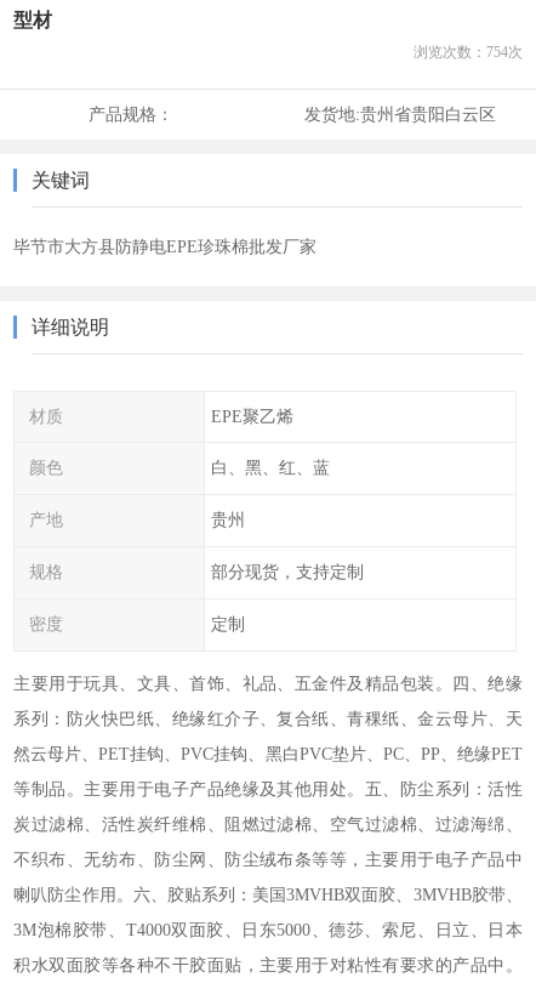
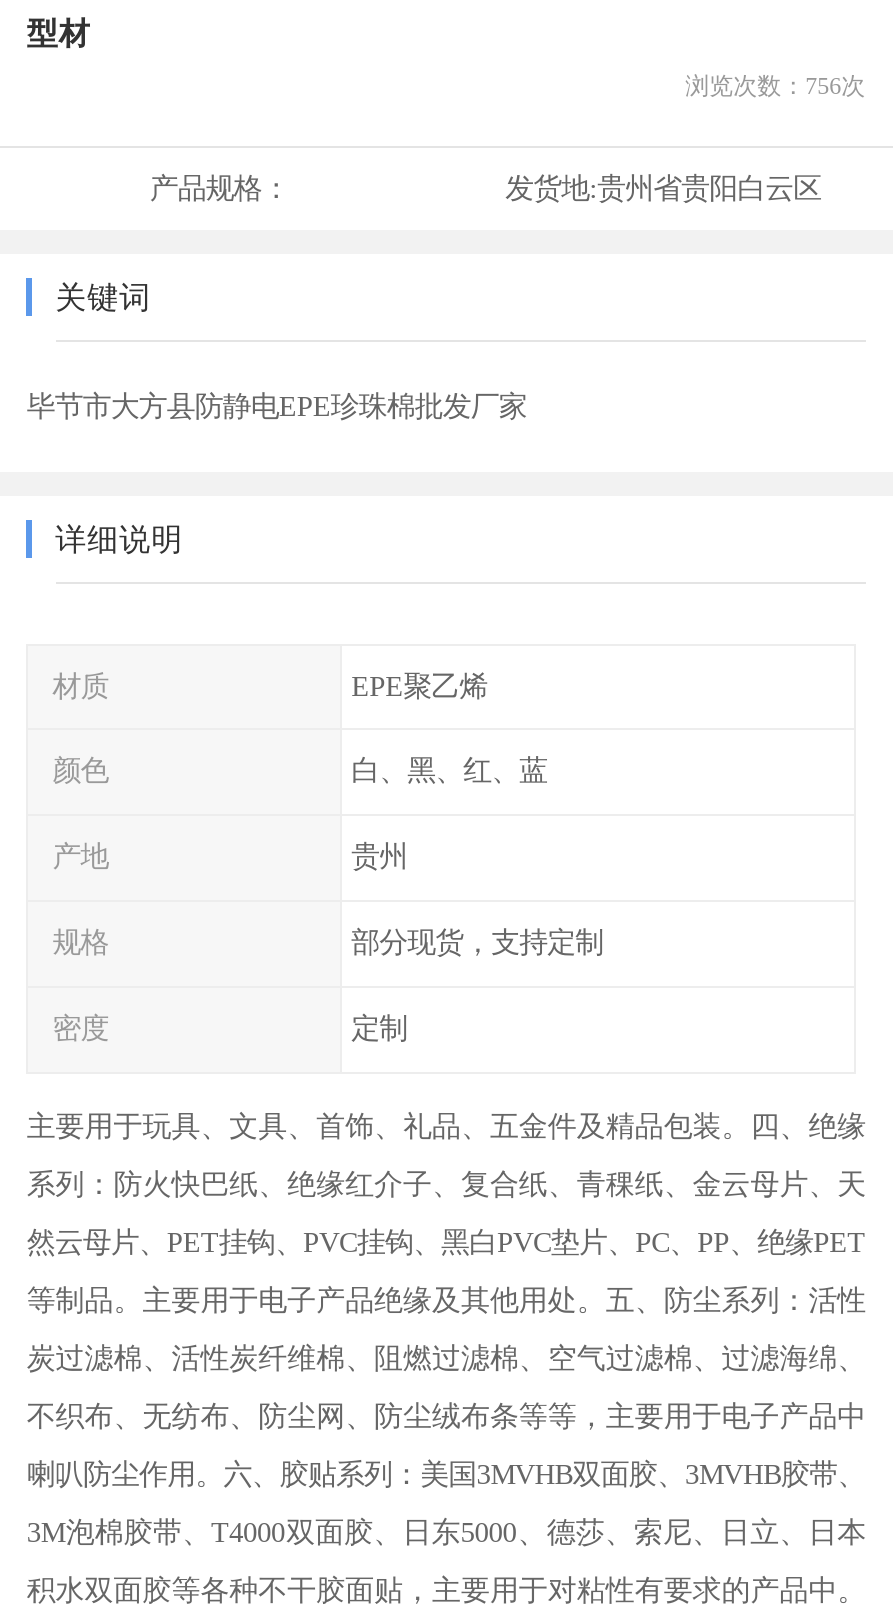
- 浏览次数：754次
+ 浏览次数：756次
